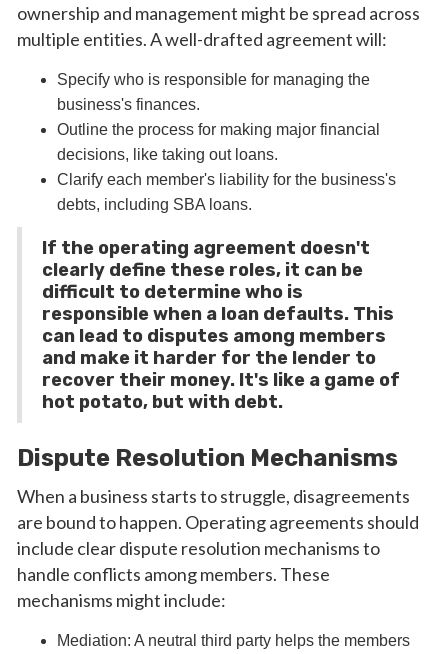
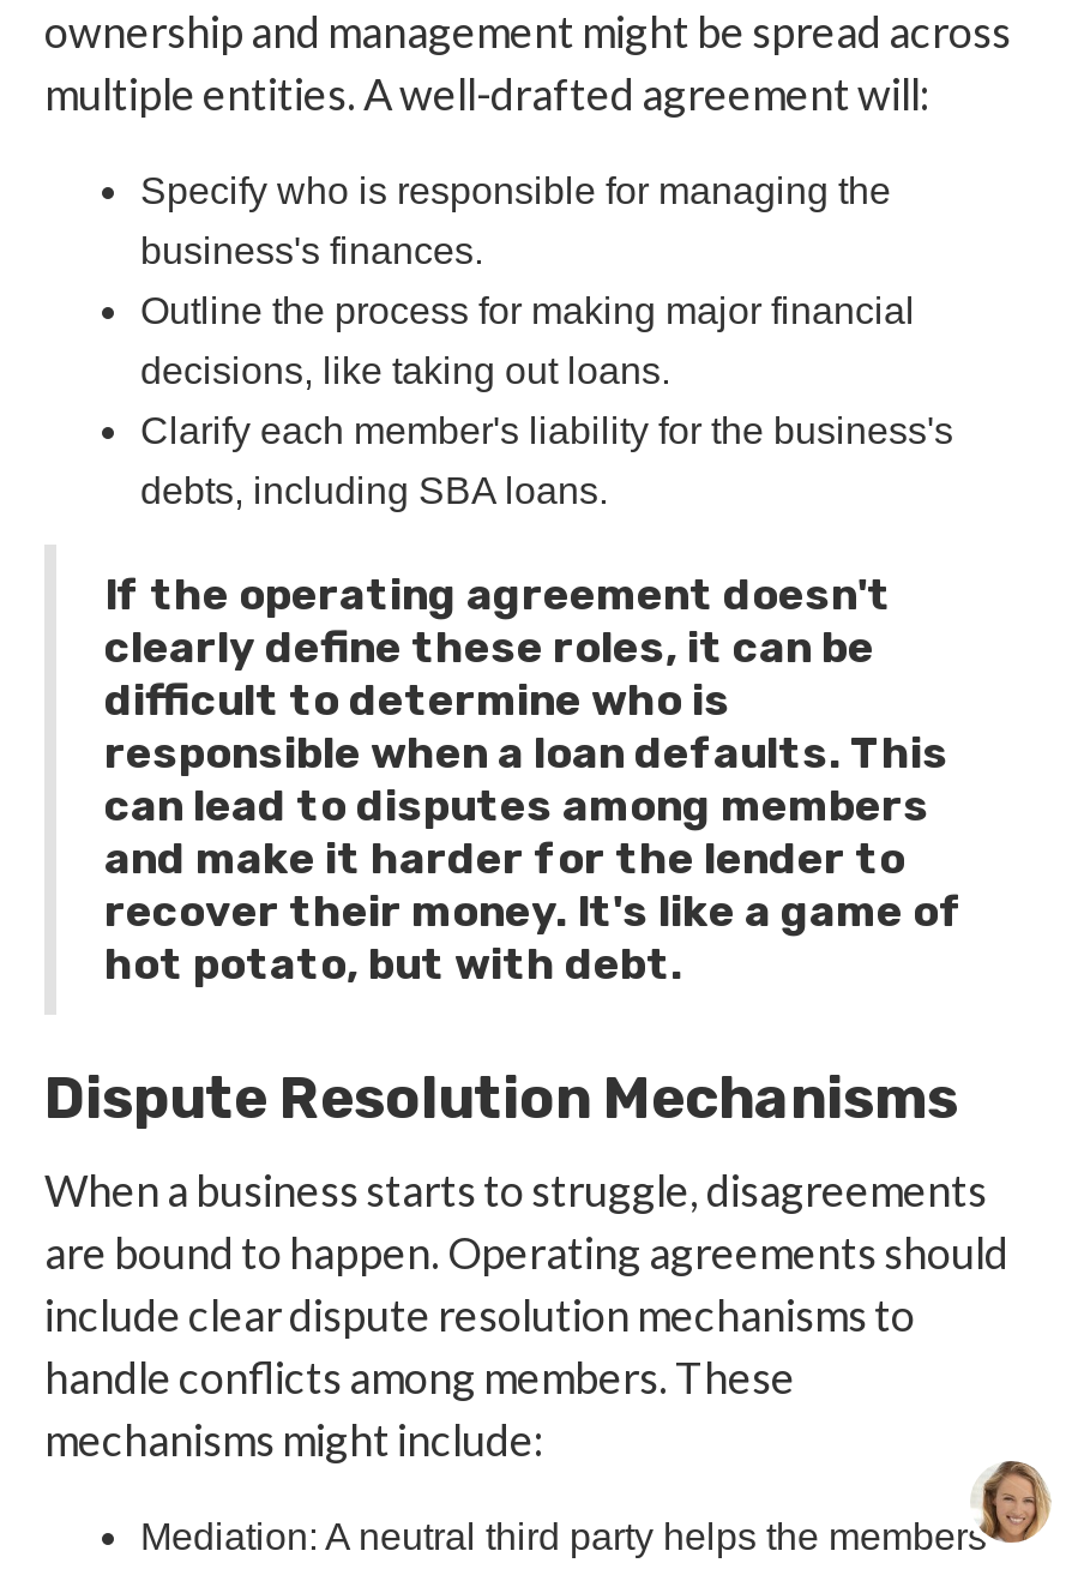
+ [image]
